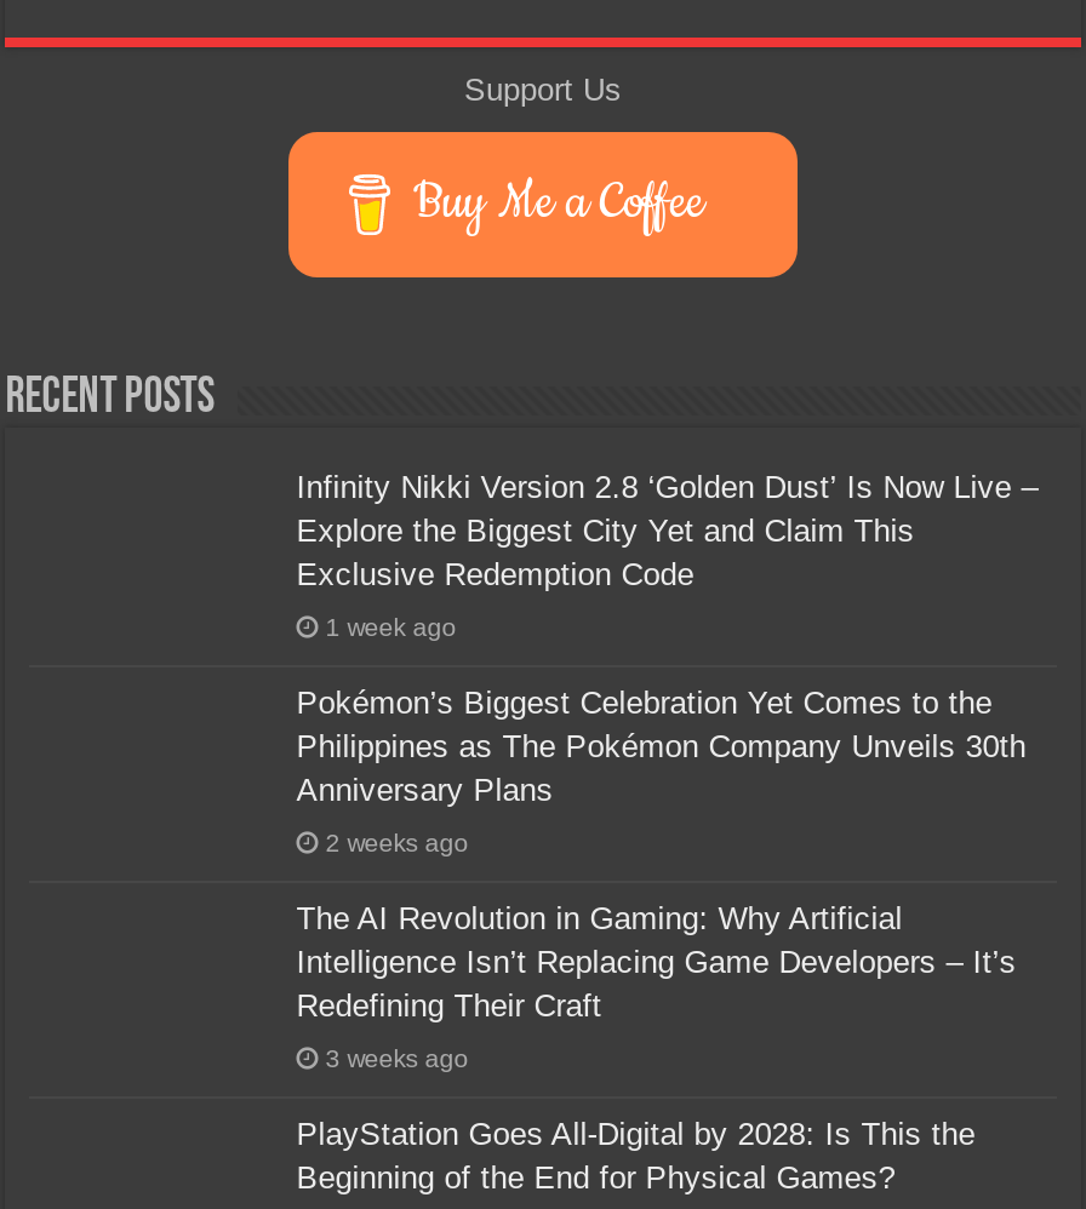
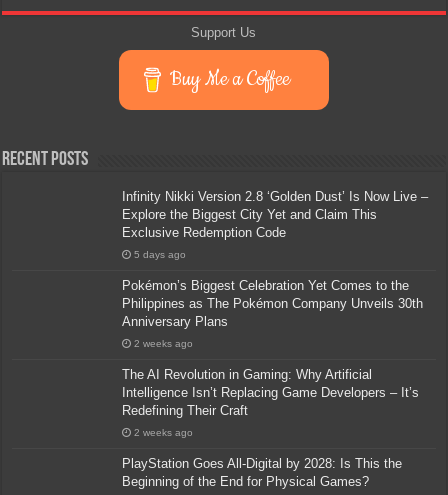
- 1 week ago
+ 5 days ago

- 3 weeks ago
+ 2 weeks ago
